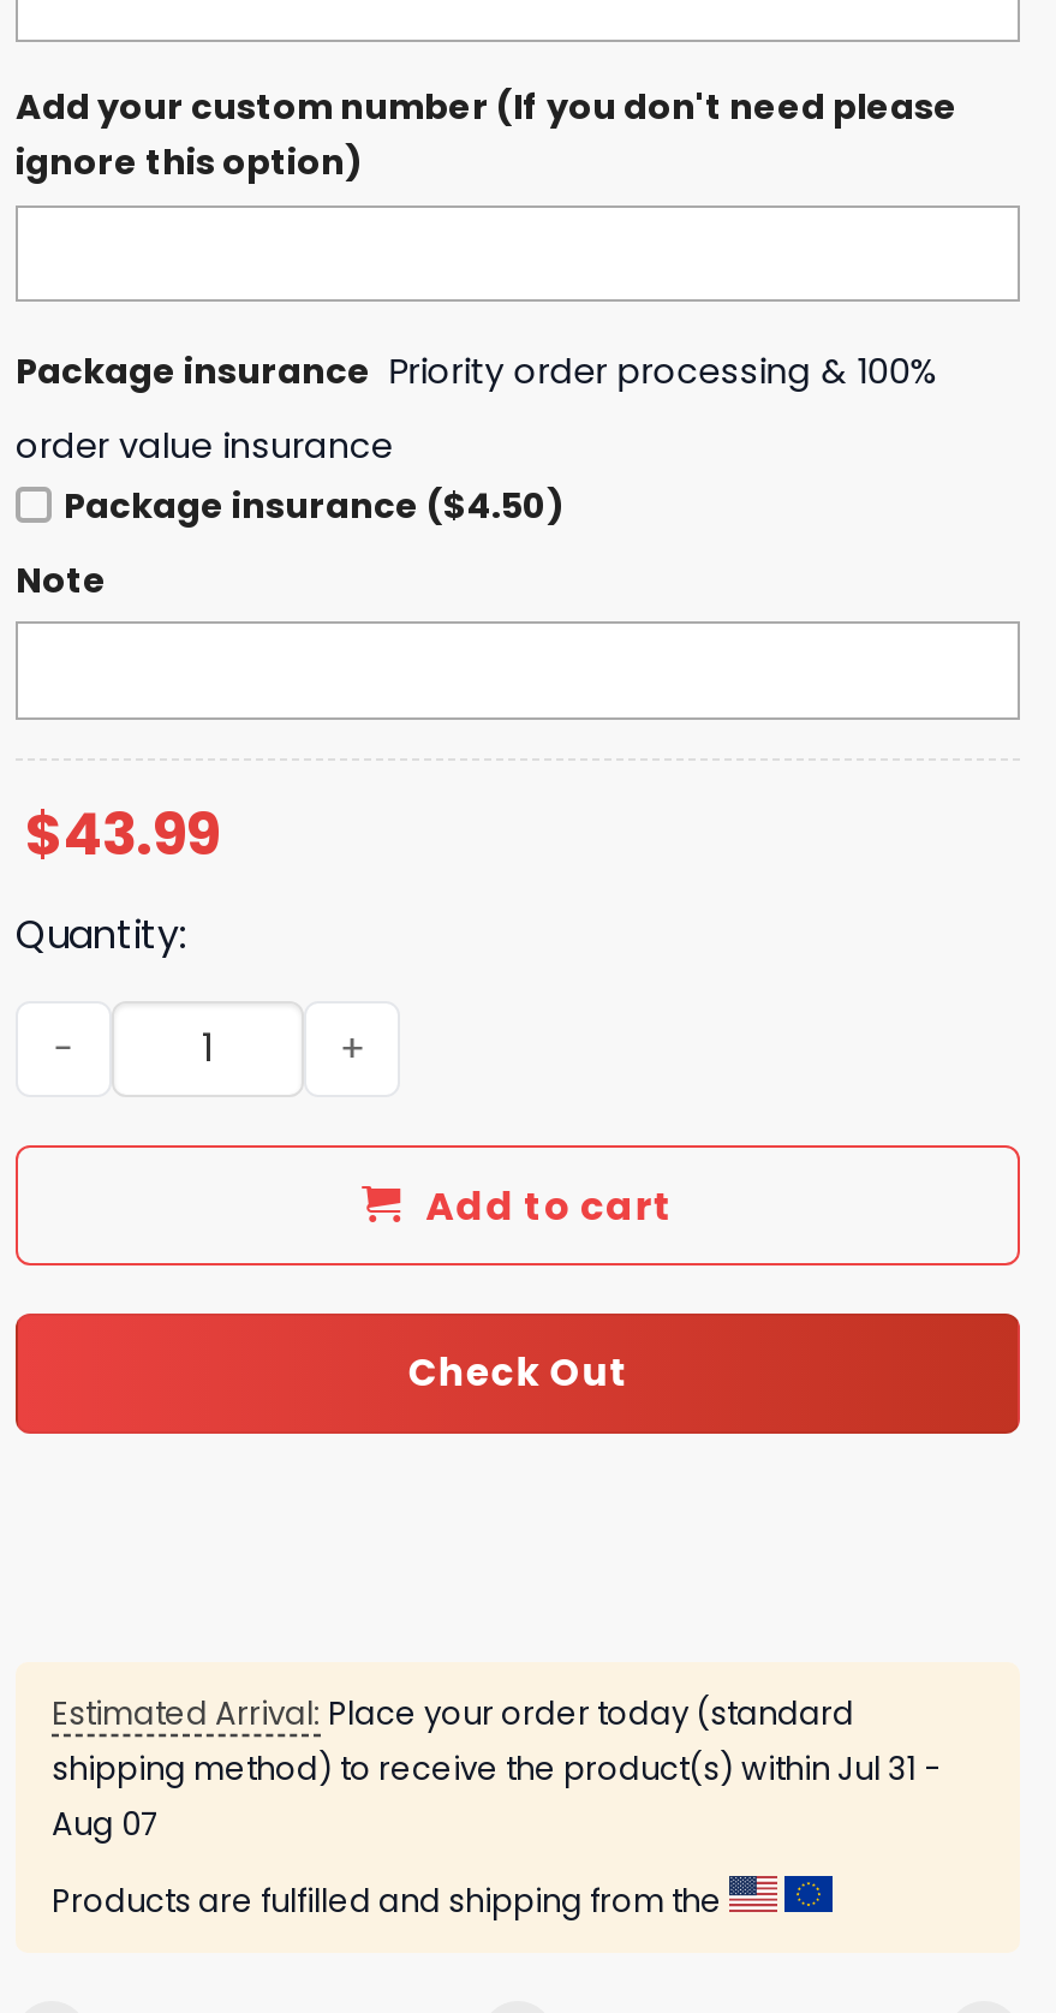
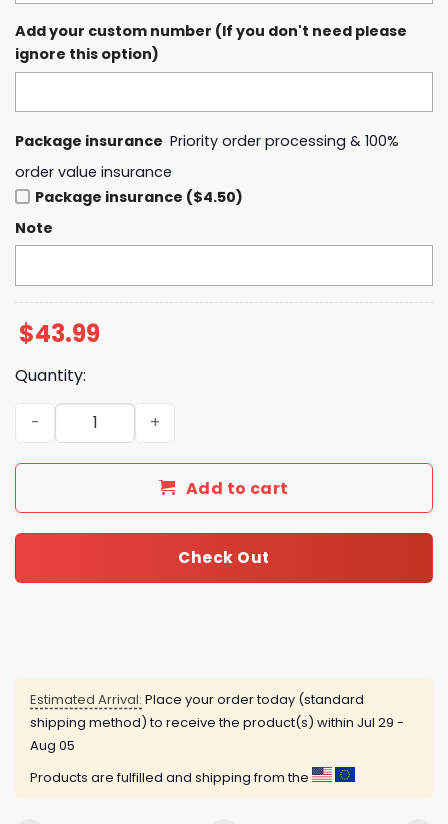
- shipping method) to receive the product(s) within Jul 31 -
+ shipping method) to receive the product(s) within Jul 29 -

- Aug 07
+ Aug 05
